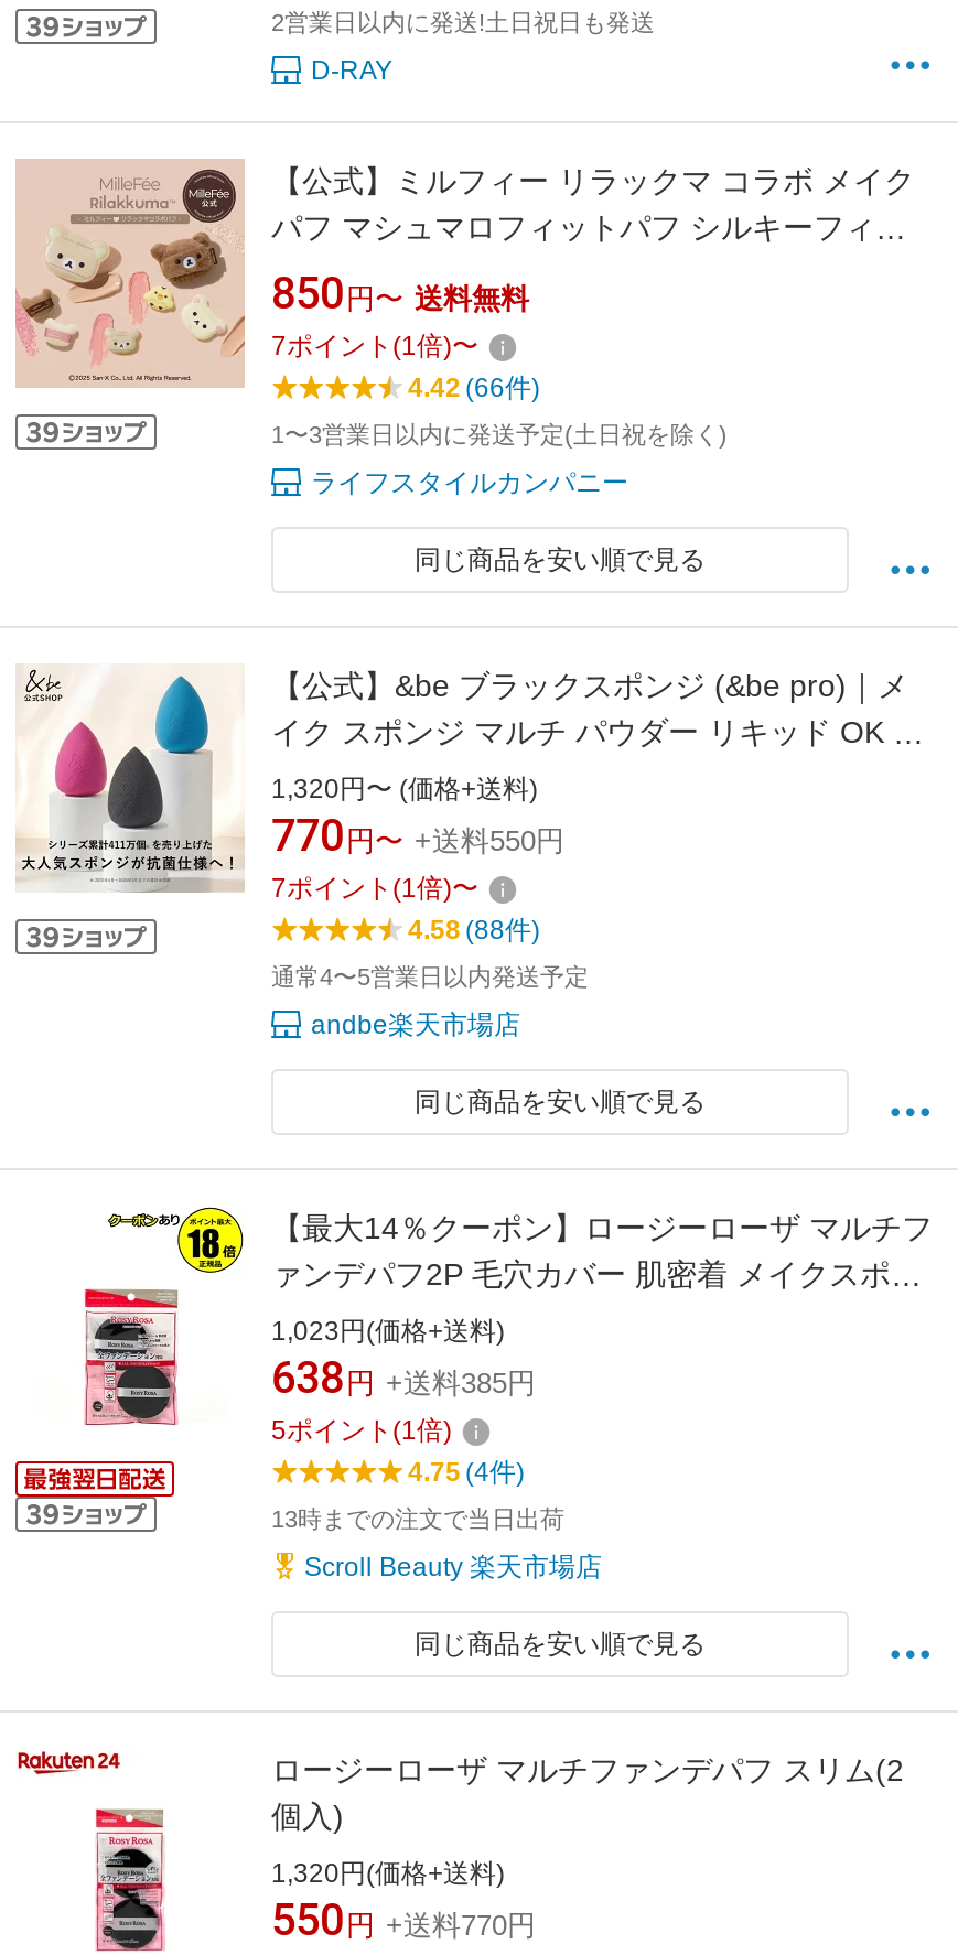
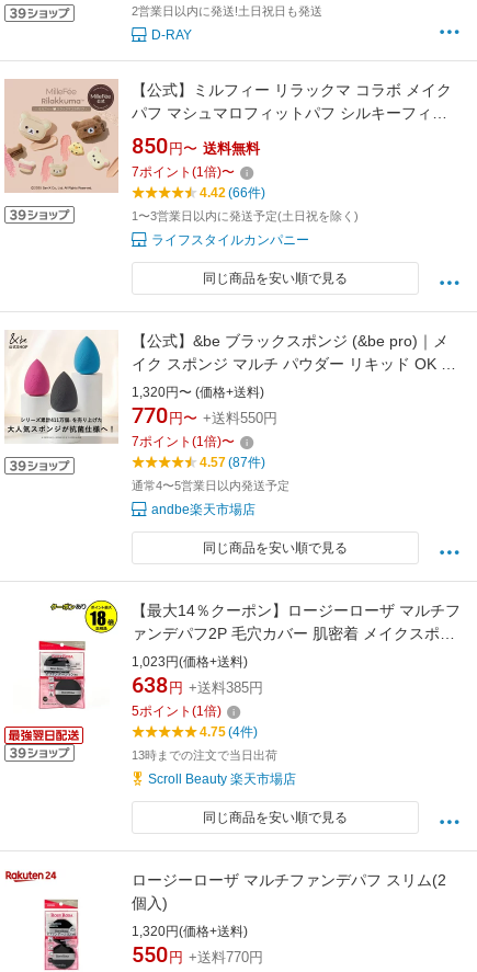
- 4.58 (88件)
+ 4.57 (87件)
